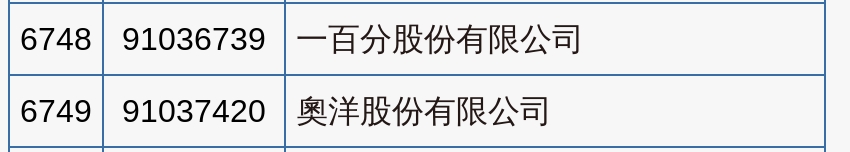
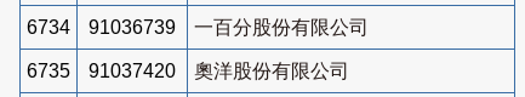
- 6748 91036739 一百分股份有限公司
+ 6734 91036739 一百分股份有限公司

- 6749 91037420 奧洋股份有限公司
+ 6735 91037420 奧洋股份有限公司
